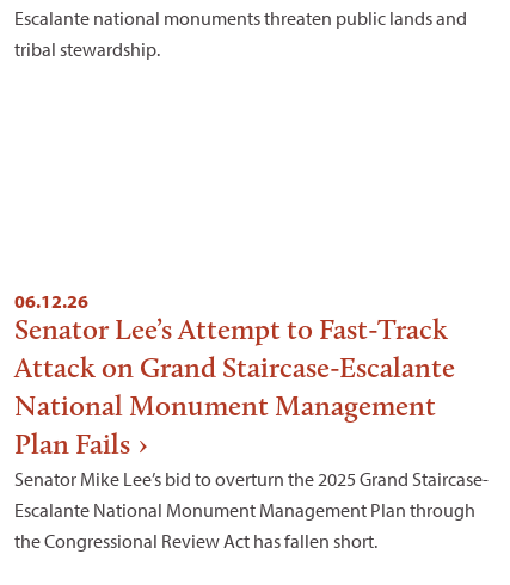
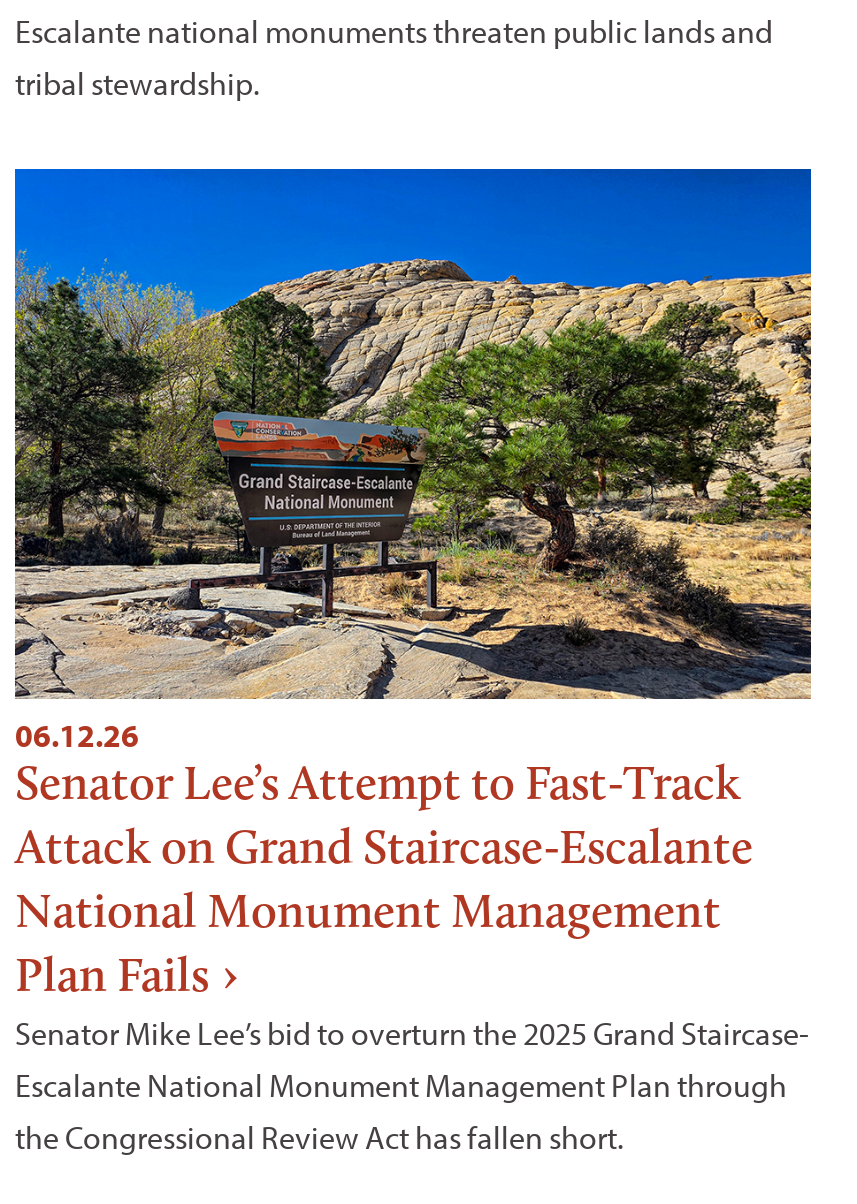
+ [image]
